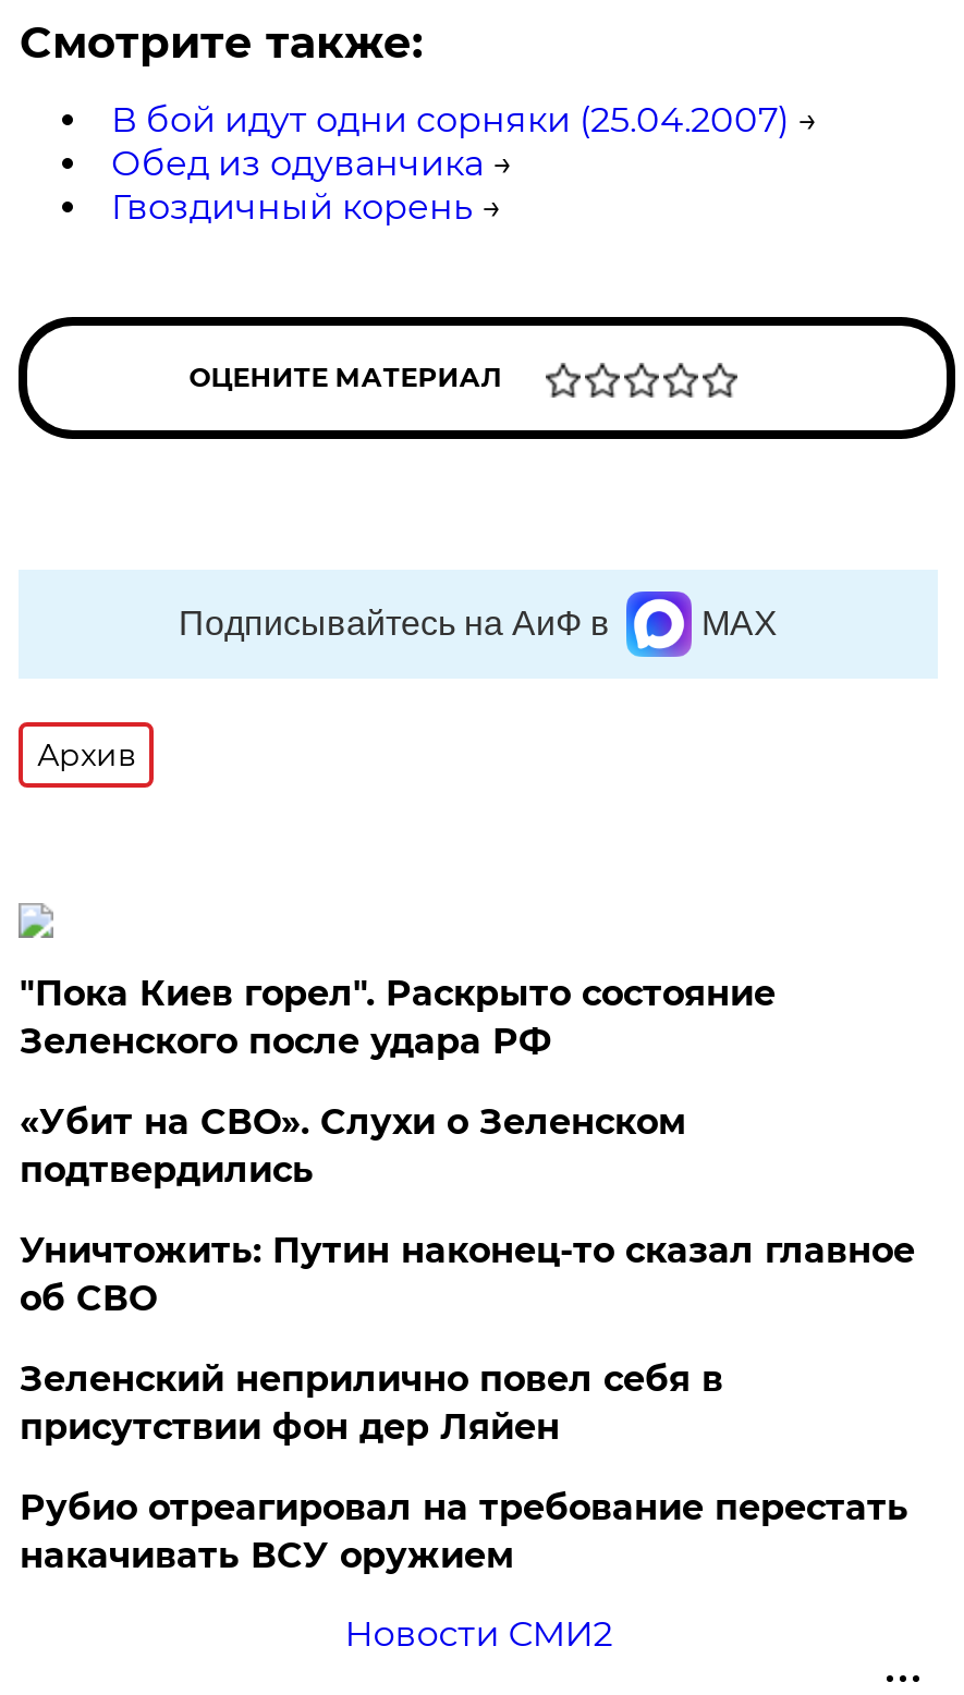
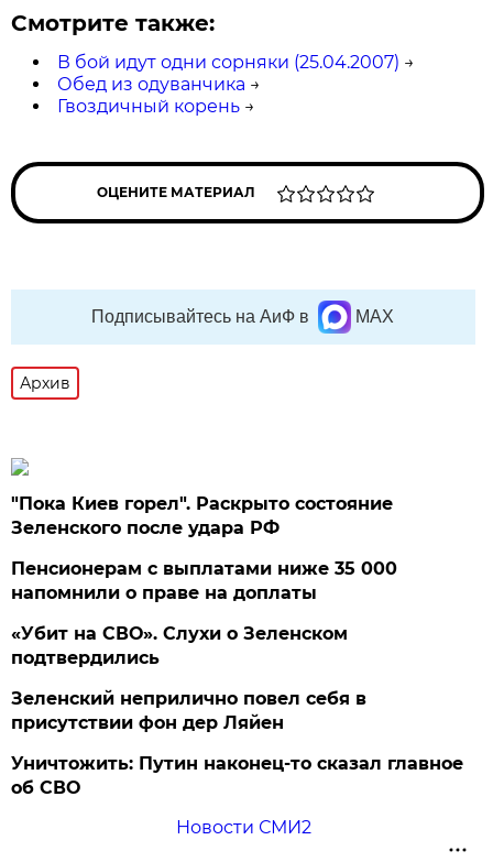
+ Пенсионерам с выплатами ниже 35 000
+ напомнили о праве на доплаты

moved down: «Убит на СВО». Слухи о Зеленском | подтвердились

moved down: Уничтожить: Путин наконец-то сказал главное | об СВО

- Рубио отреагировал на требование перестать
- накачивать ВСУ оружием
